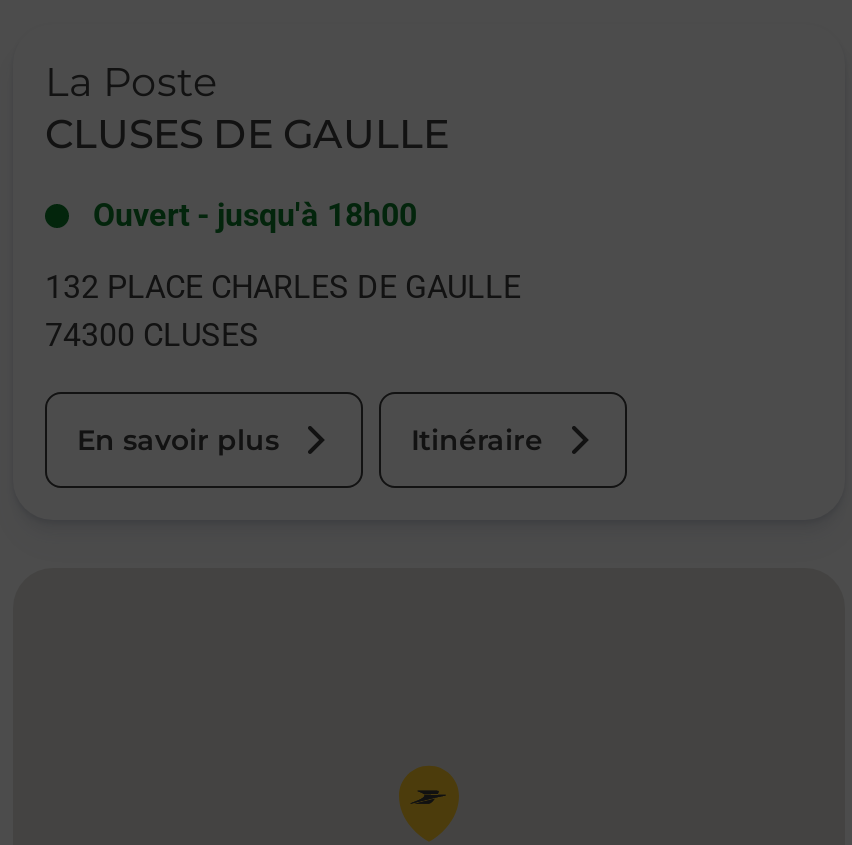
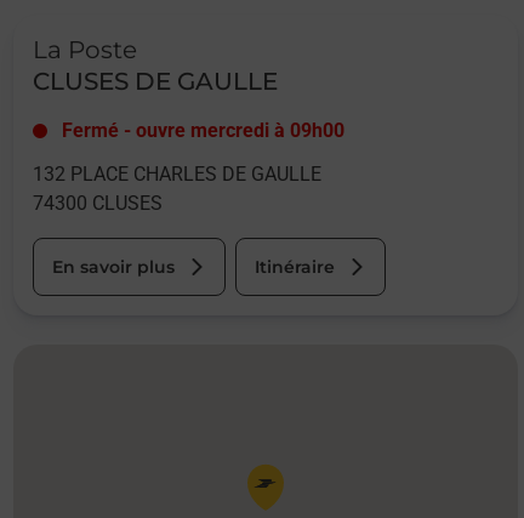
- Ouvert - jusqu'à 18h00
+ Fermé - ouvre mercredi à 09h00
